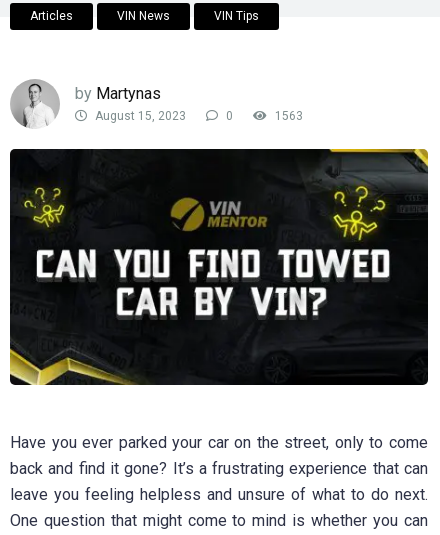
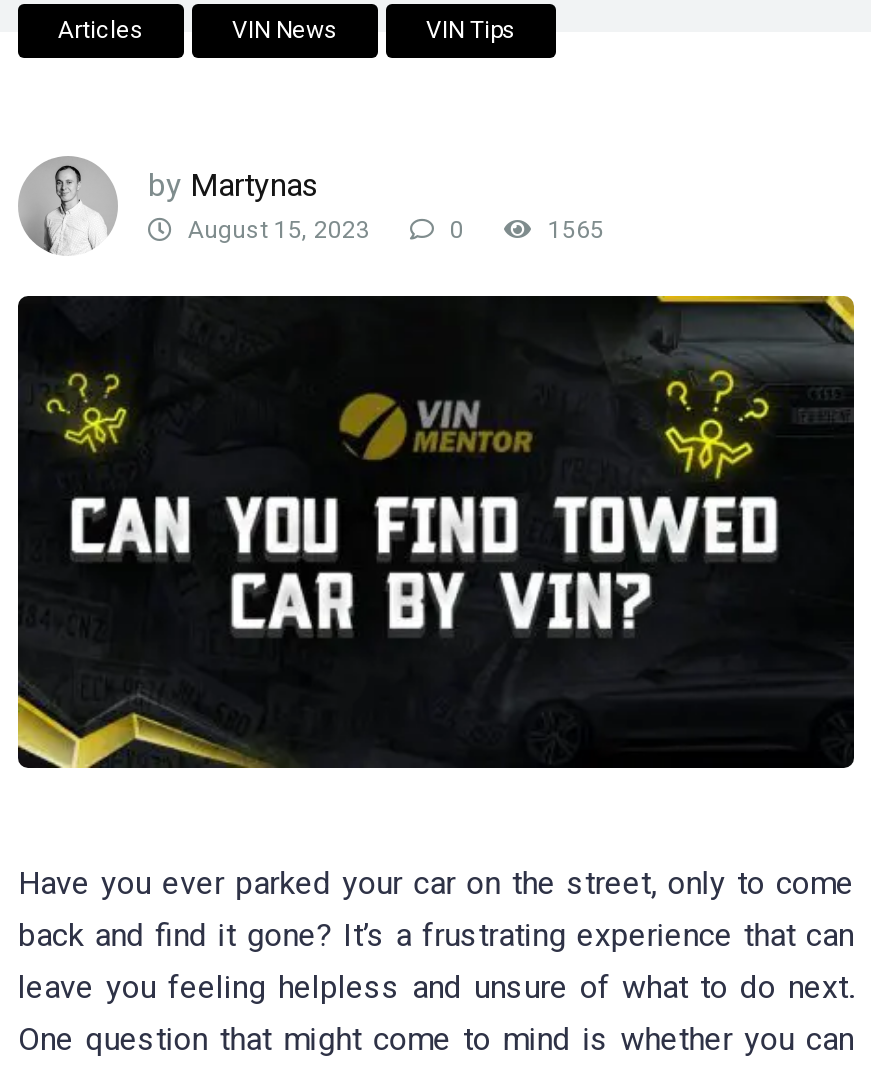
- 1563
+ 1565
